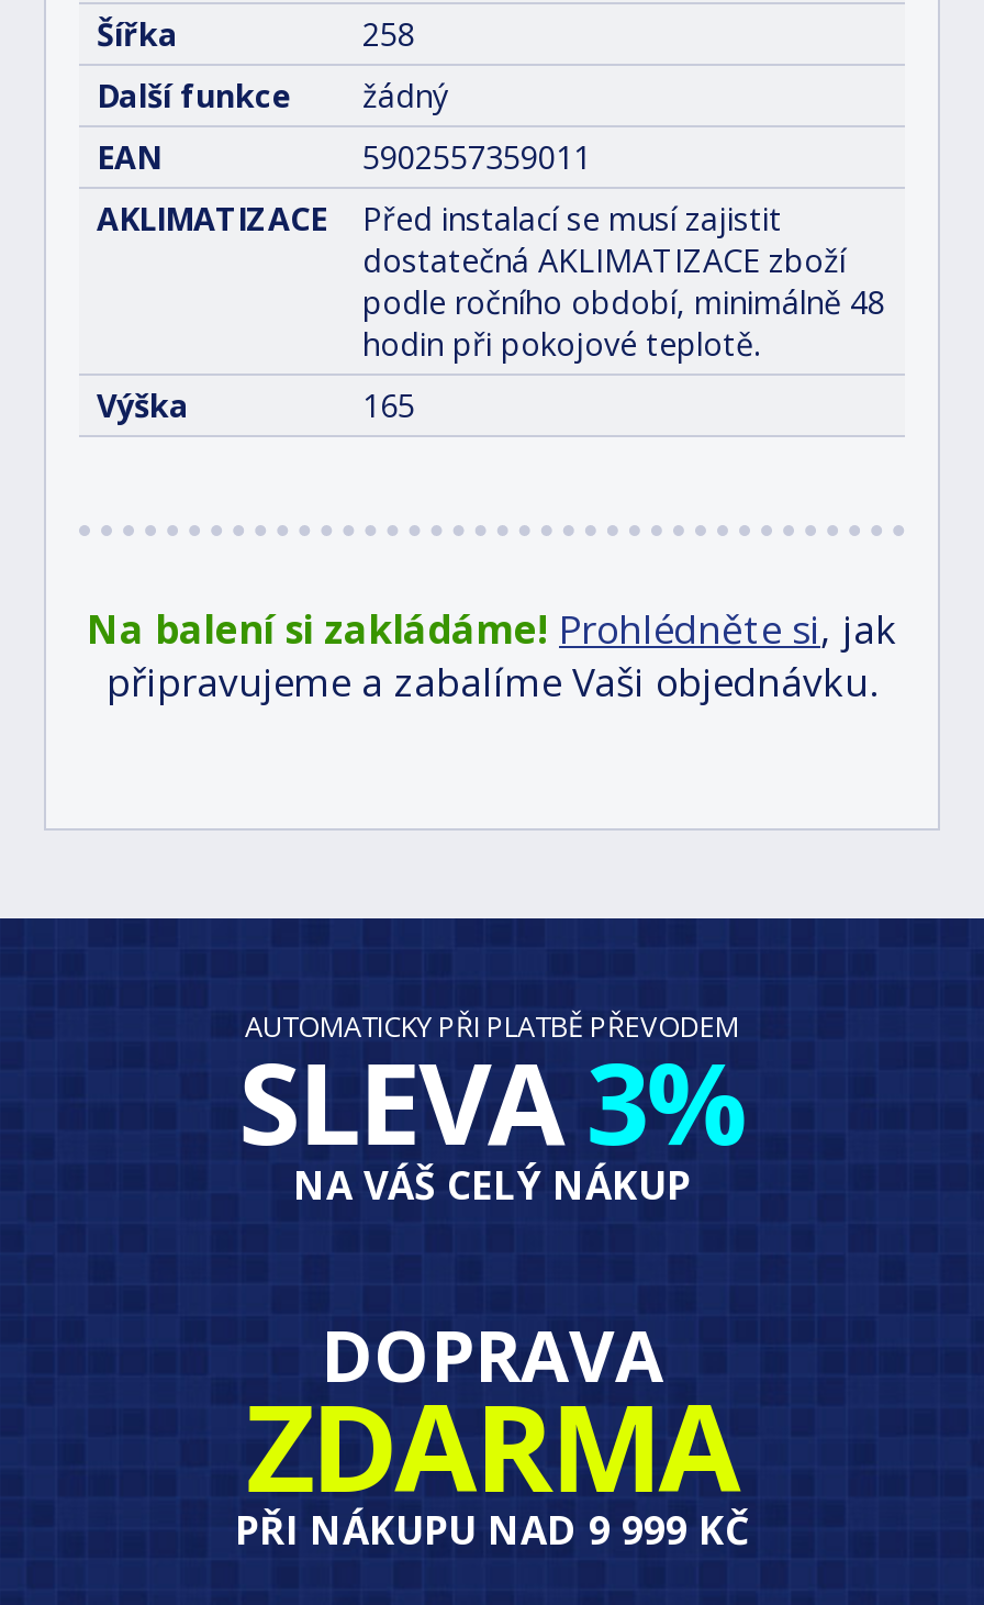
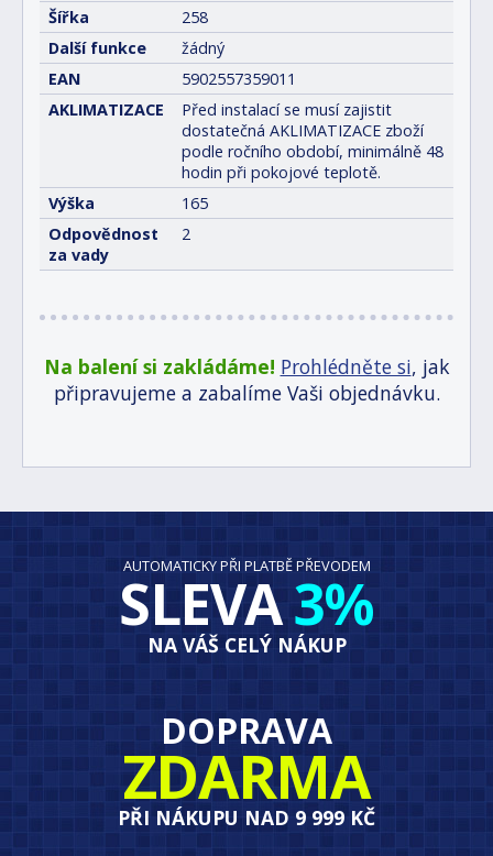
+ Odpovědnost
+ za vady

+ 2
